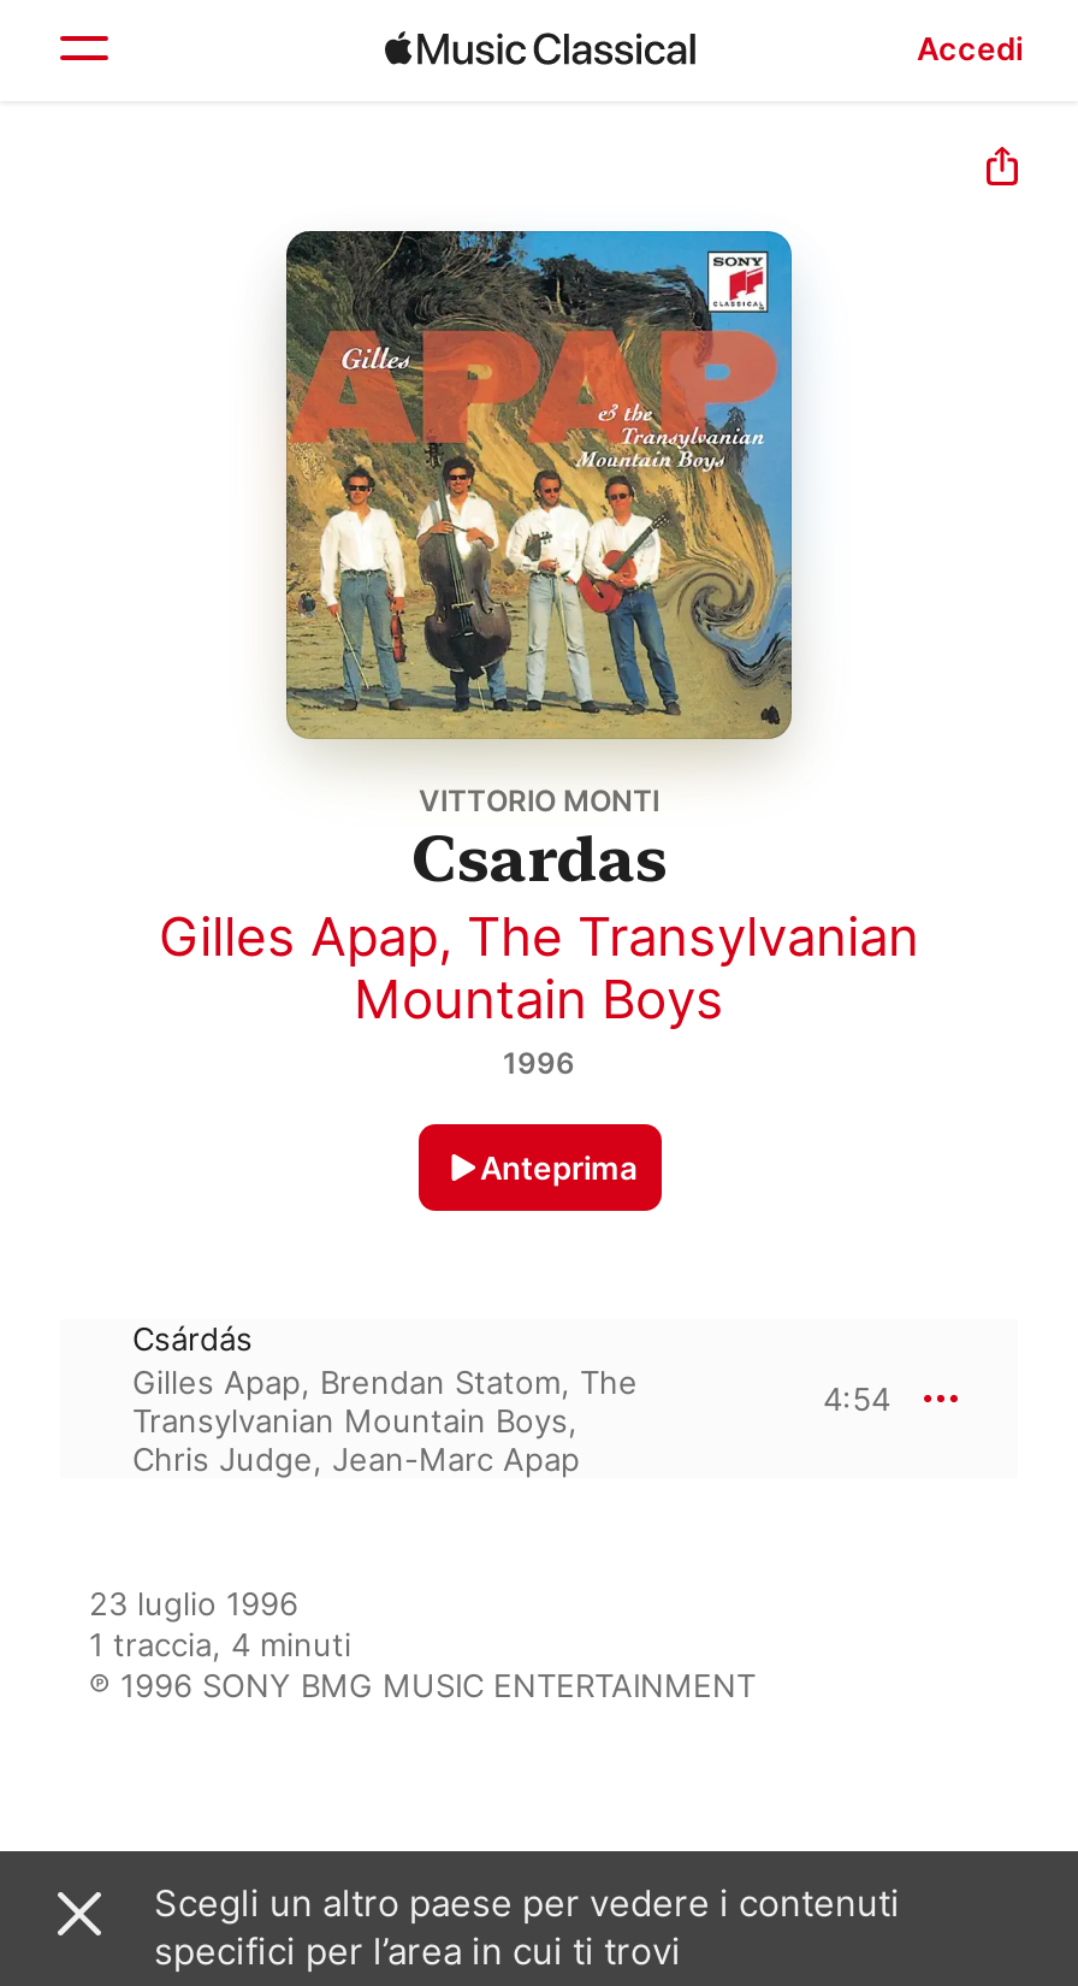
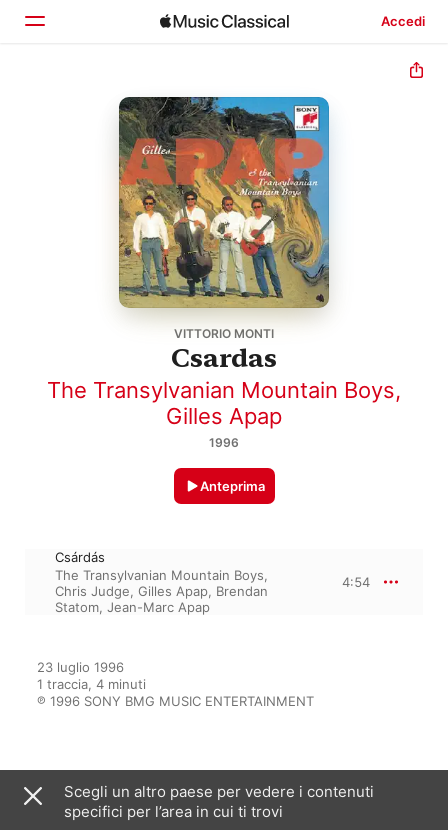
- Gilles Apap, The Transylvanian
- Mountain Boys
+ The Transylvanian Mountain Boys,
+ Gilles Apap

- Gilles Apap, Brendan Statom, The
- Transylvanian Mountain Boys,
- Chris Judge, Jean-Marc Apap
+ The Transylvanian Mountain Boys,
+ Chris Judge, Gilles Apap, Brendan
+ Statom, Jean-Marc Apap
